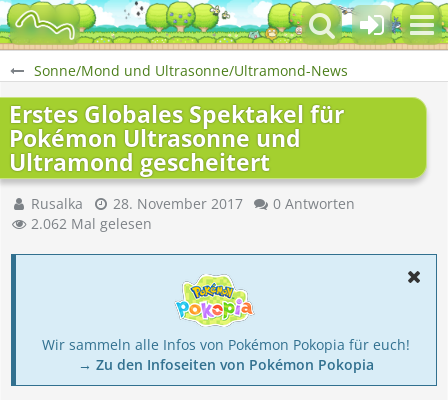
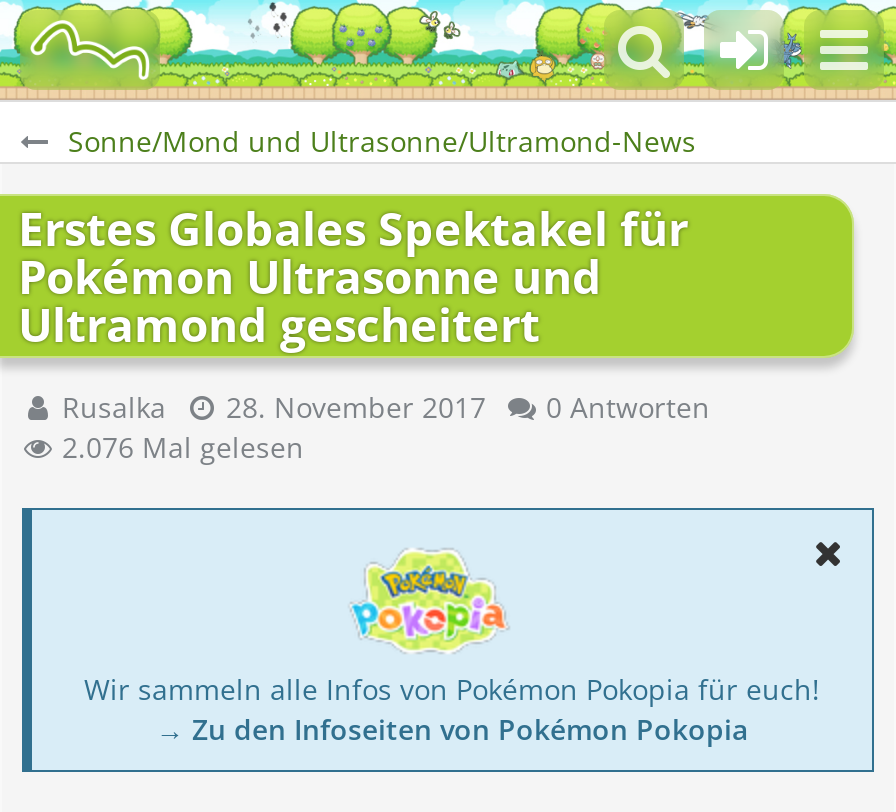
- 2.062 Mal gelesen
+ 2.076 Mal gelesen
